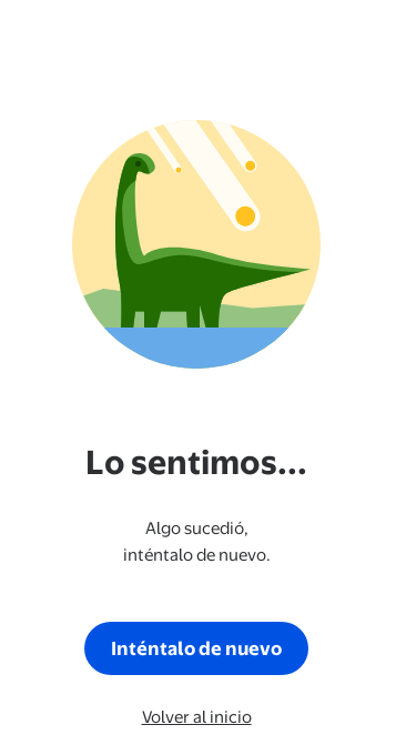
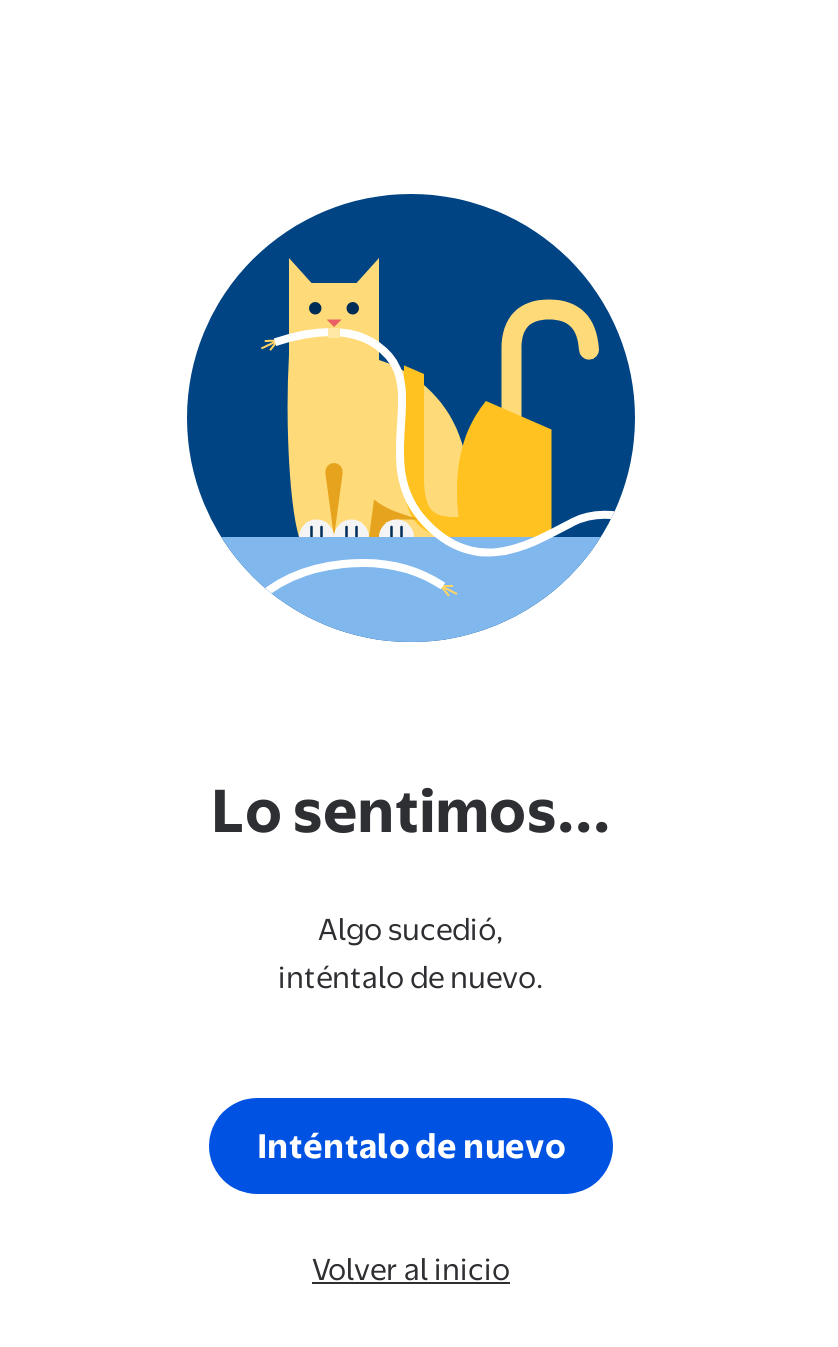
- [image]
+ [image]
